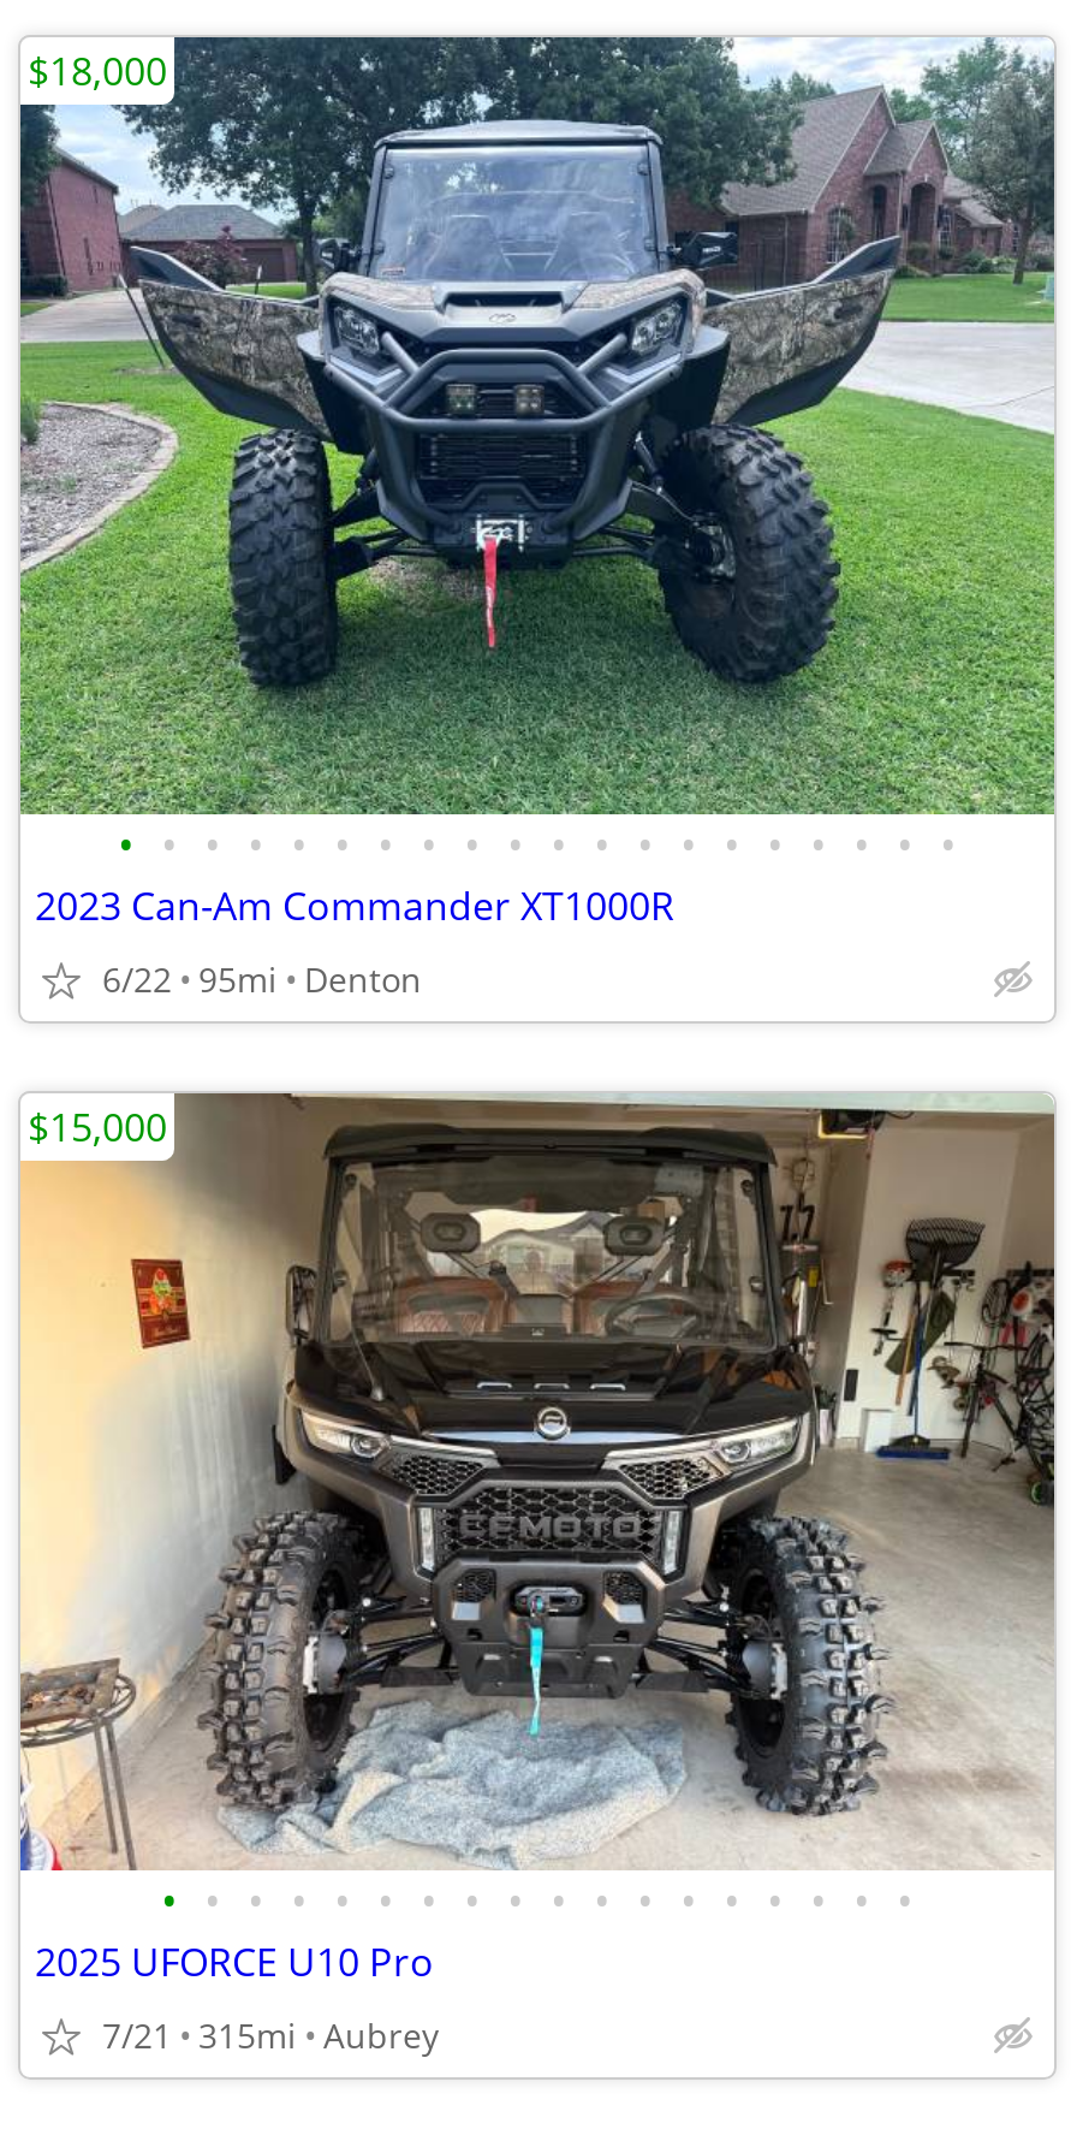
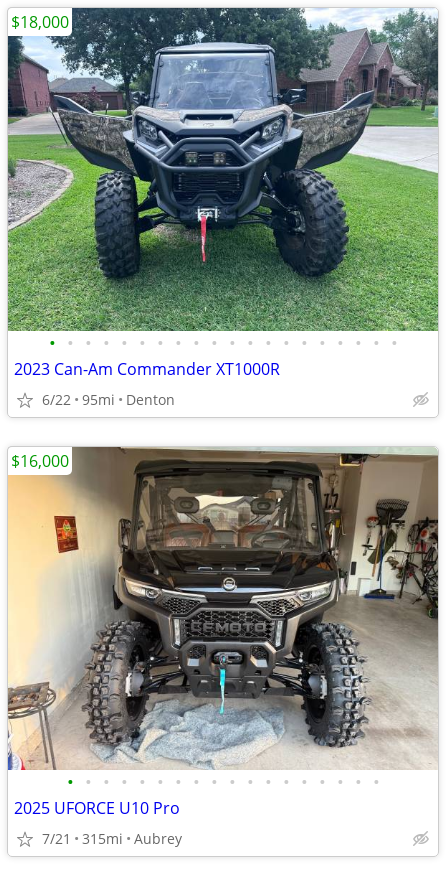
- $15,000
+ $16,000
